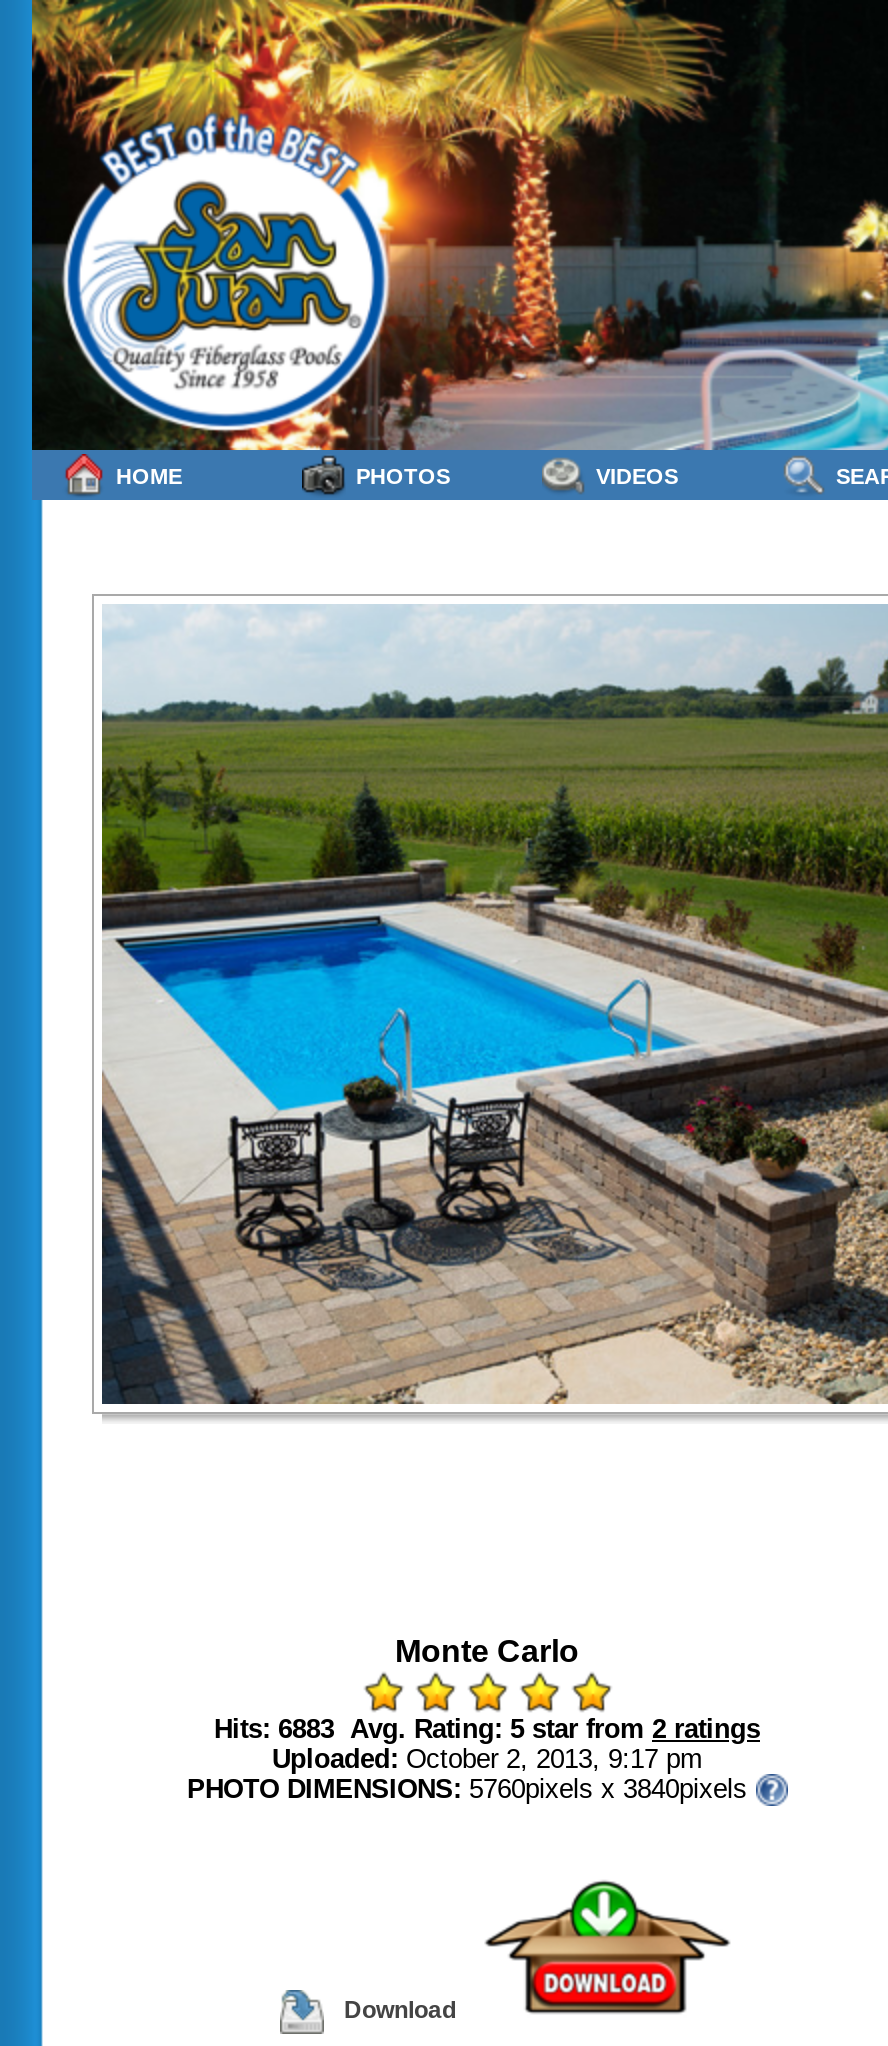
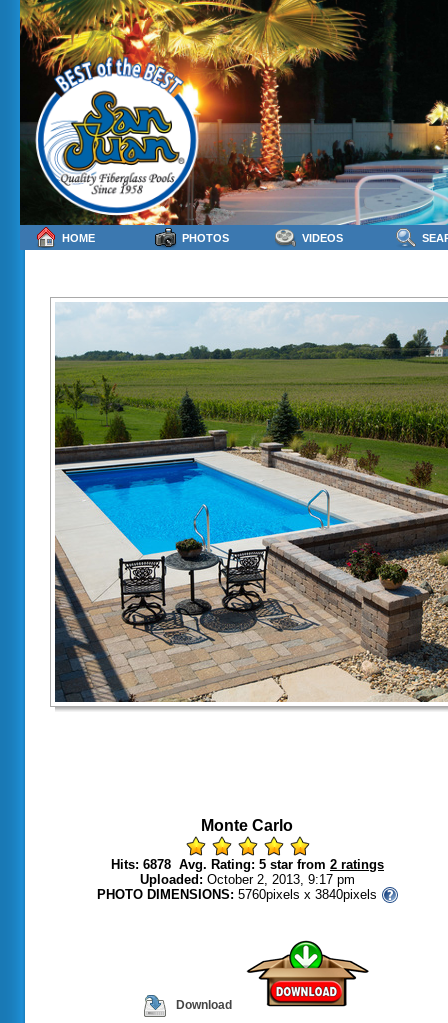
- Hits: 6883 Avg. Rating: 5 star from 2 ratings
+ Hits: 6878 Avg. Rating: 5 star from 2 ratings
